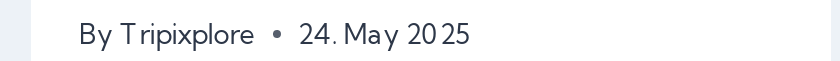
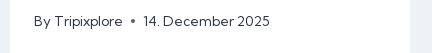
- By Tripixplore 24. May 2025
+ By Tripixplore 14. December 2025
